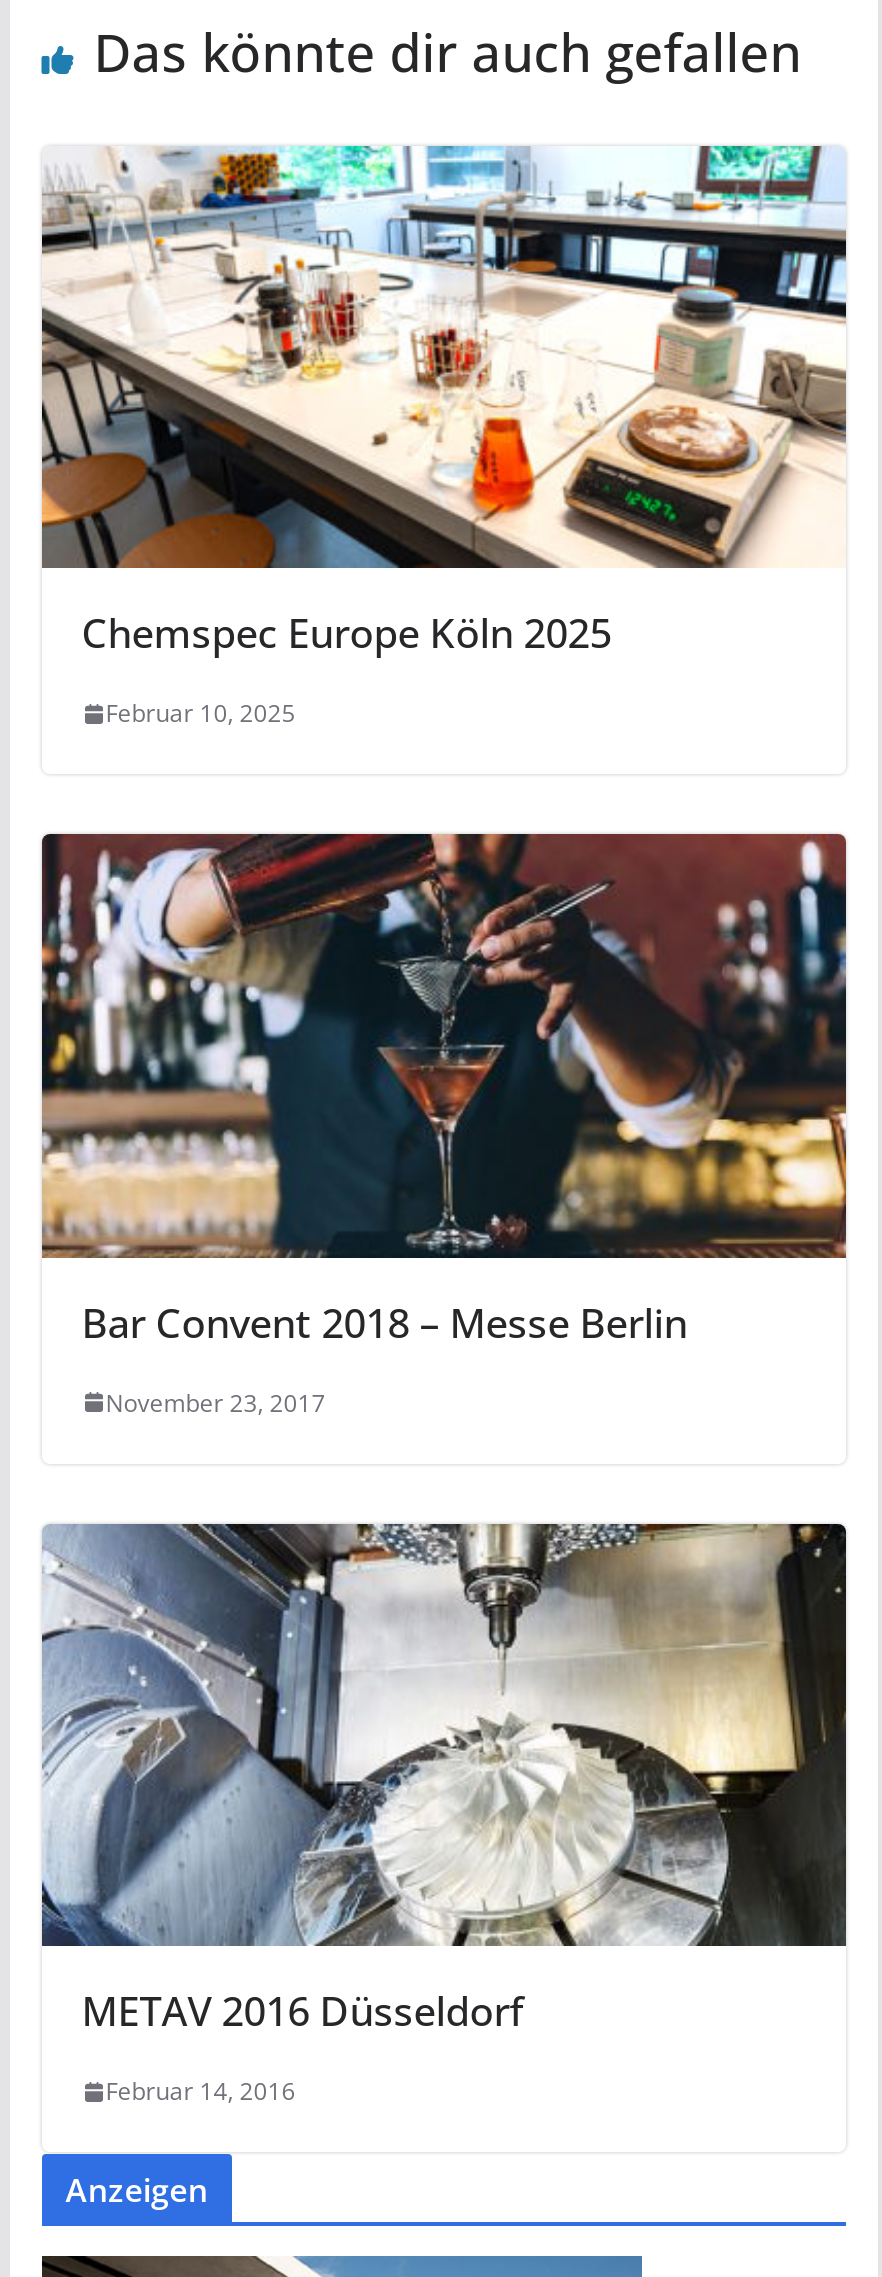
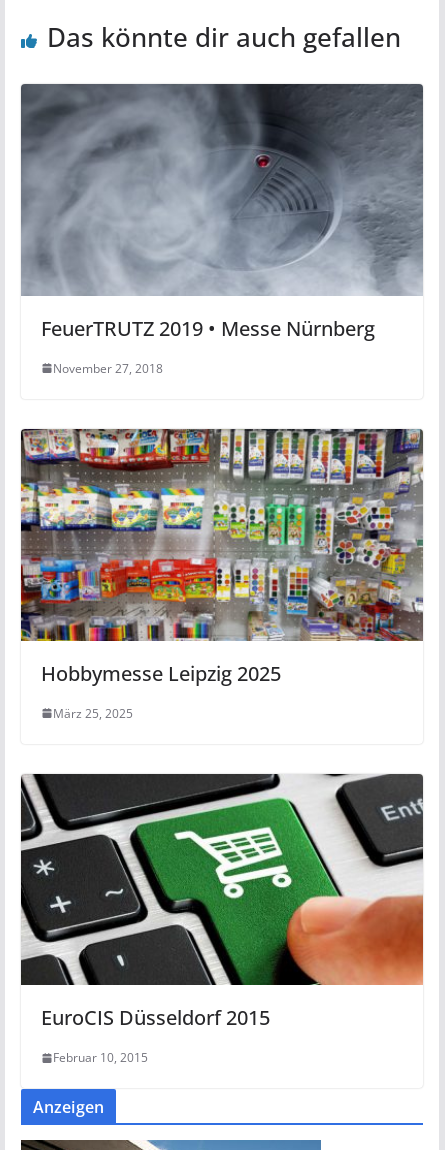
- [image]
- Chemspec Europe Köln 2025
+ [image]
+ FeuerTRUTZ 2019 • Messe Nürnberg

- Februar 10, 2025
+ November 27, 2018

- [image]
- Bar Convent 2018 – Messe Berlin
+ [image]
+ Hobbymesse Leipzig 2025

- November 23, 2017
+ März 25, 2025

- [image]
- METAV 2016 Düsseldorf
+ [image]
+ EuroCIS Düsseldorf 2015

- Februar 14, 2016
+ Februar 10, 2015
